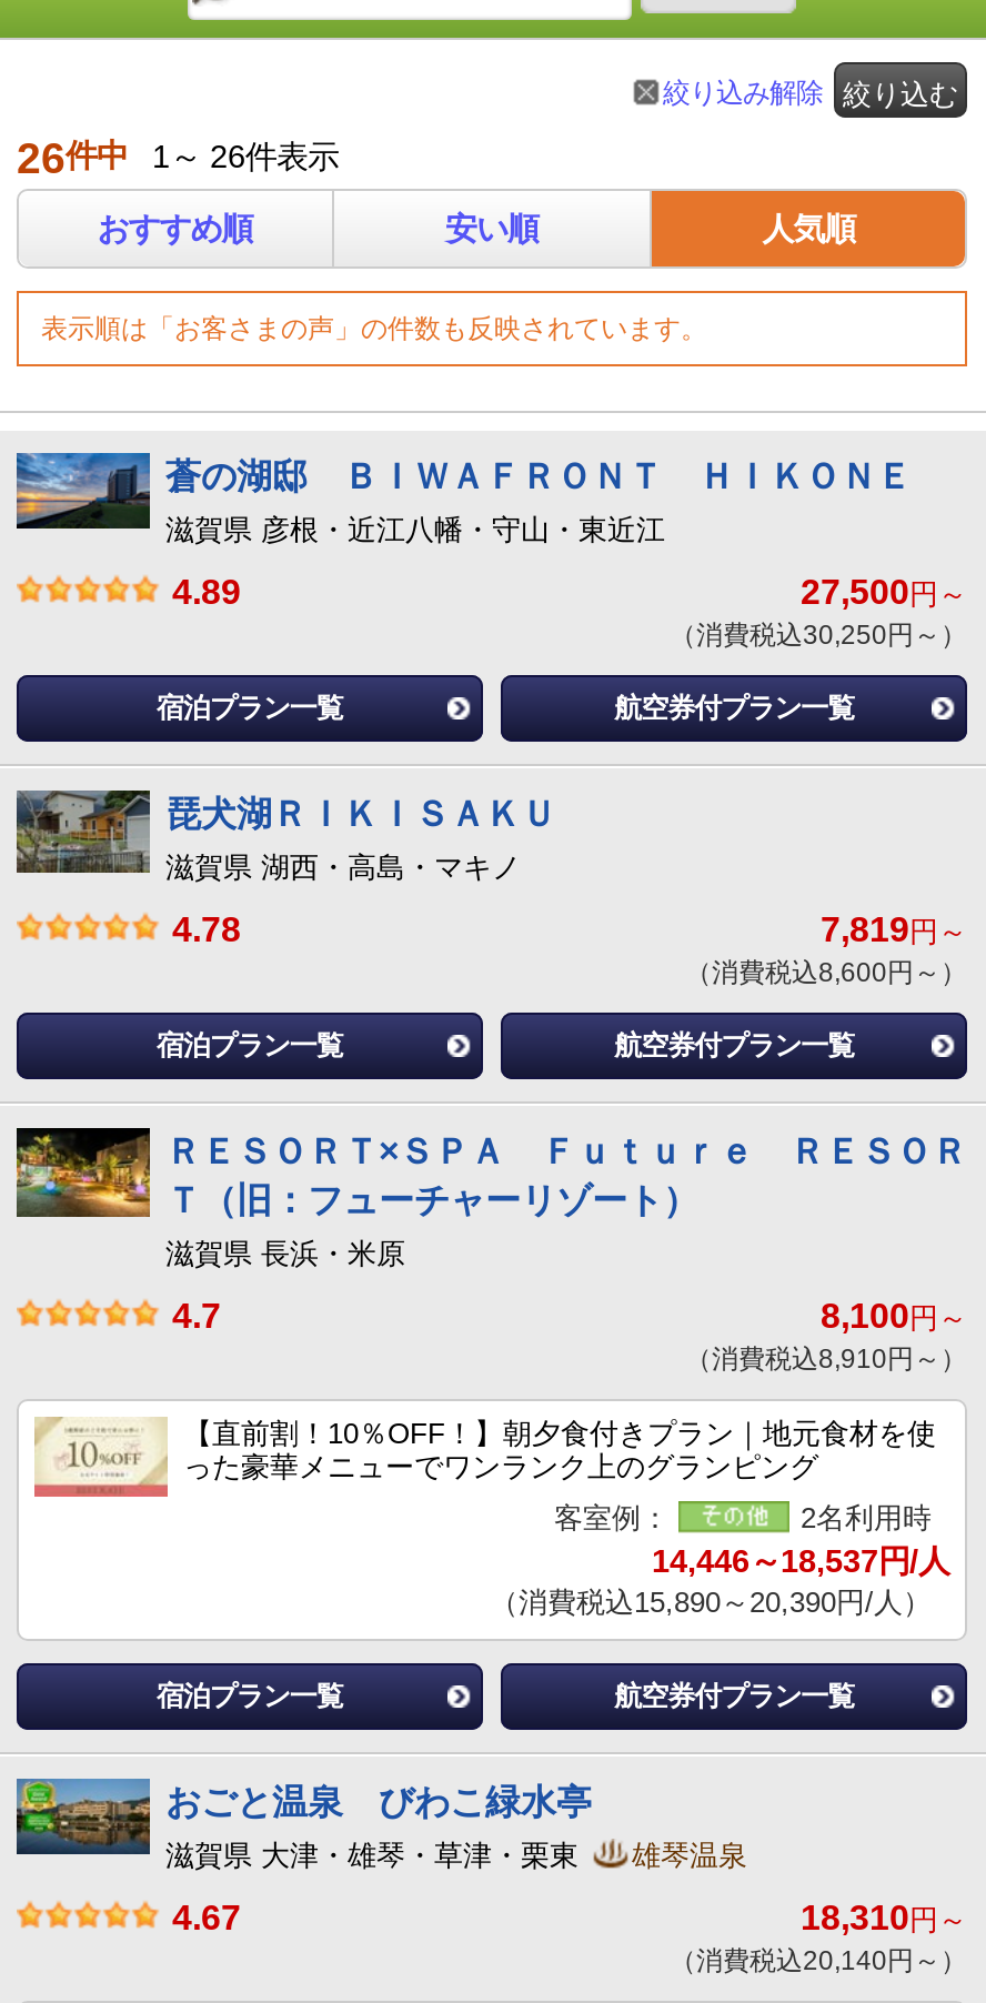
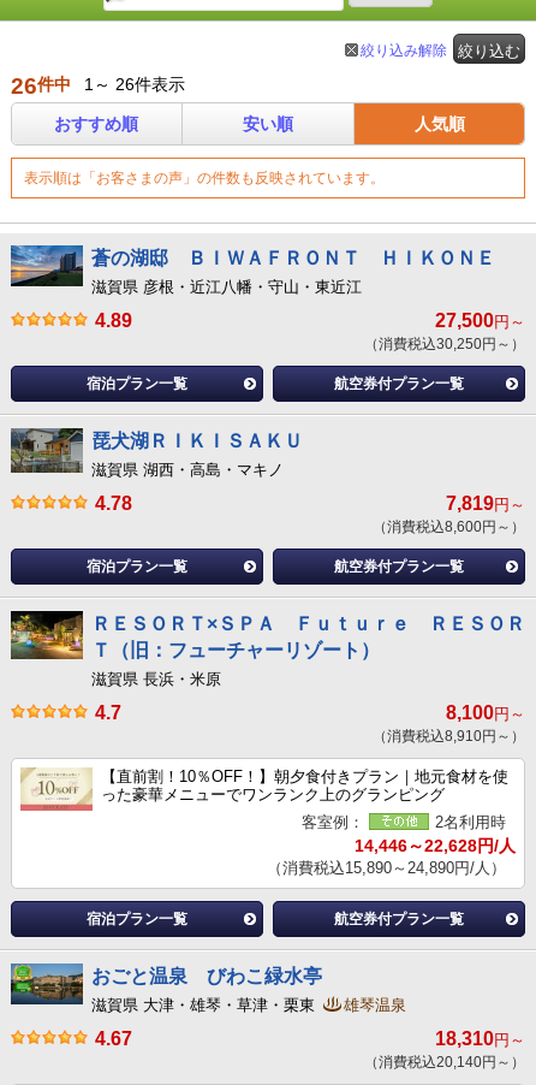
- 14,446～18,537円/人
+ 14,446～22,628円/人

- （消費税込15,890～20,390円/人）
+ （消費税込15,890～24,890円/人）
